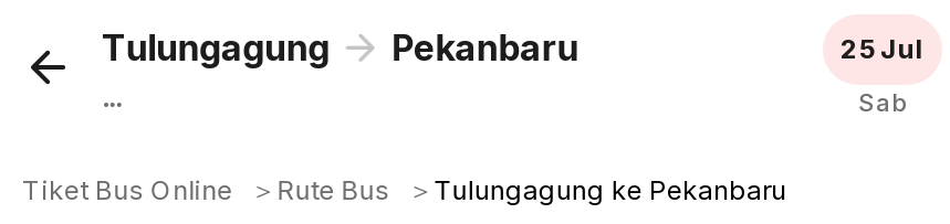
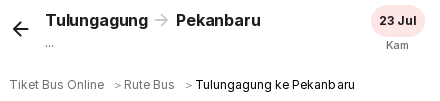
- 25 Jul
+ 23 Jul

- Sab
+ Kam
